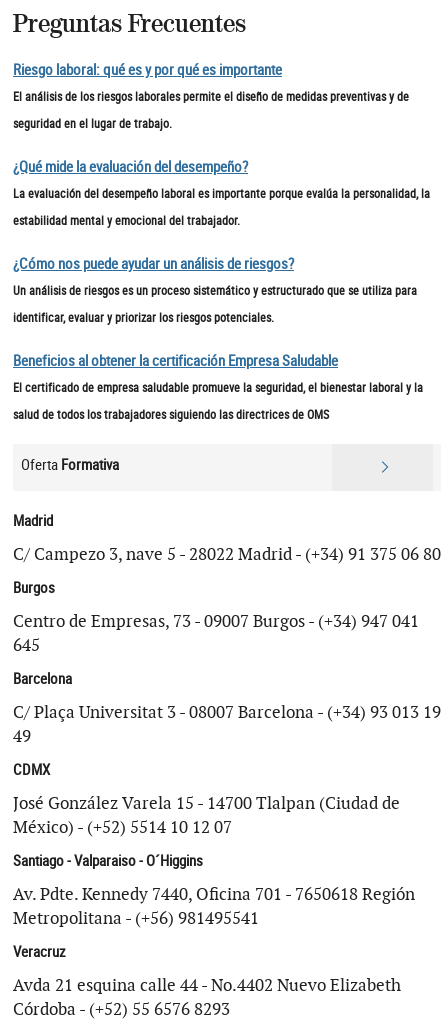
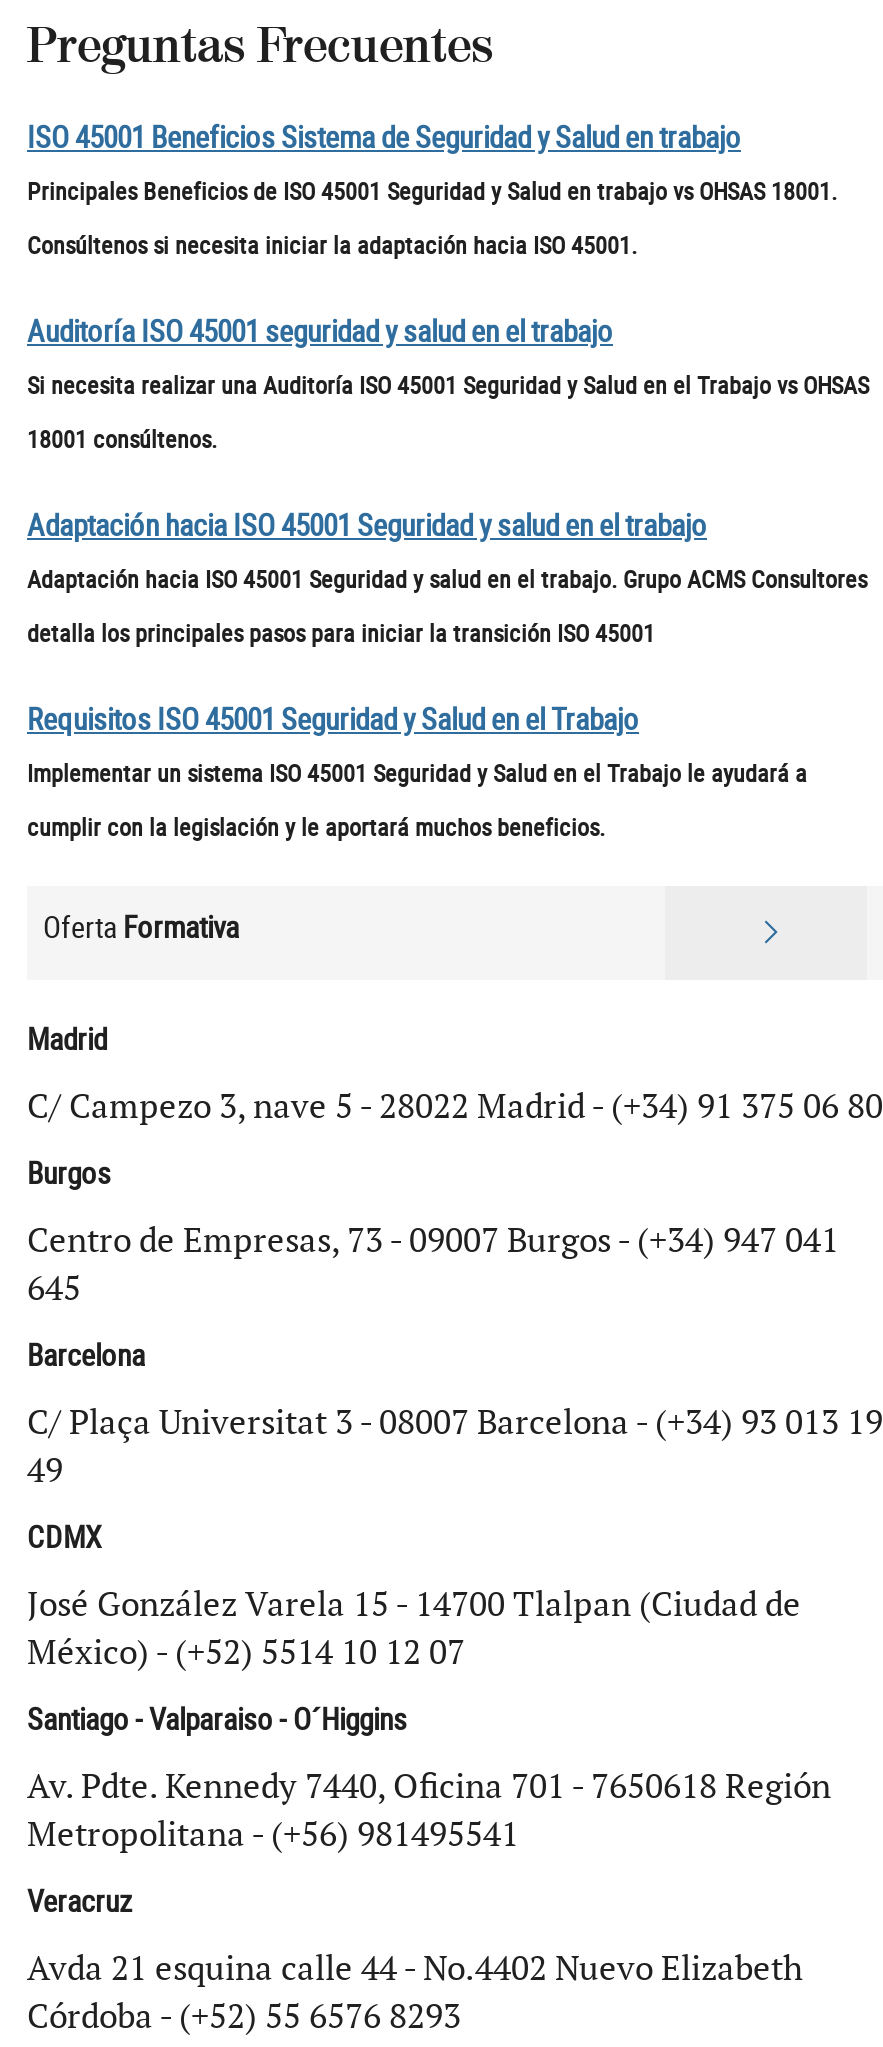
- Riesgo laboral: qué es y por qué es importante
- El análisis de los riesgos laborales permite el diseño de medidas preventivas y de
+ ISO 45001 Beneficios Sistema de Seguridad y Salud en trabajo
+ Principales Beneficios de ISO 45001 Seguridad y Salud en trabajo vs OHSAS 18001.

- seguridad en el lugar de trabajo.
+ Consúltenos si necesita iniciar la adaptación hacia ISO 45001.

- ¿Qué mide la evaluación del desempeño?
- La evaluación del desempeño laboral es importante porque evalúa la personalidad, la
+ Auditoría ISO 45001 seguridad y salud en el trabajo
+ Si necesita realizar una Auditoría ISO 45001 Seguridad y Salud en el Trabajo vs OHSAS

- estabilidad mental y emocional del trabajador.
+ 18001 consúltenos.

- ¿Cómo nos puede ayudar un análisis de riesgos?
- Un análisis de riesgos es un proceso sistemático y estructurado que se utiliza para
+ Adaptación hacia ISO 45001 Seguridad y salud en el trabajo
+ Adaptación hacia ISO 45001 Seguridad y salud en el trabajo. Grupo ACMS Consultores

- identificar, evaluar y priorizar los riesgos potenciales.
+ detalla los principales pasos para iniciar la transición ISO 45001

- Beneficios al obtener la certificación Empresa Saludable
- El certificado de empresa saludable promueve la seguridad, el bienestar laboral y la
+ Requisitos ISO 45001 Seguridad y Salud en el Trabajo
+ Implementar un sistema ISO 45001 Seguridad y Salud en el Trabajo le ayudará a

- salud de todos los trabajadores siguiendo las directrices de OMS
+ cumplir con la legislación y le aportará muchos beneficios.
